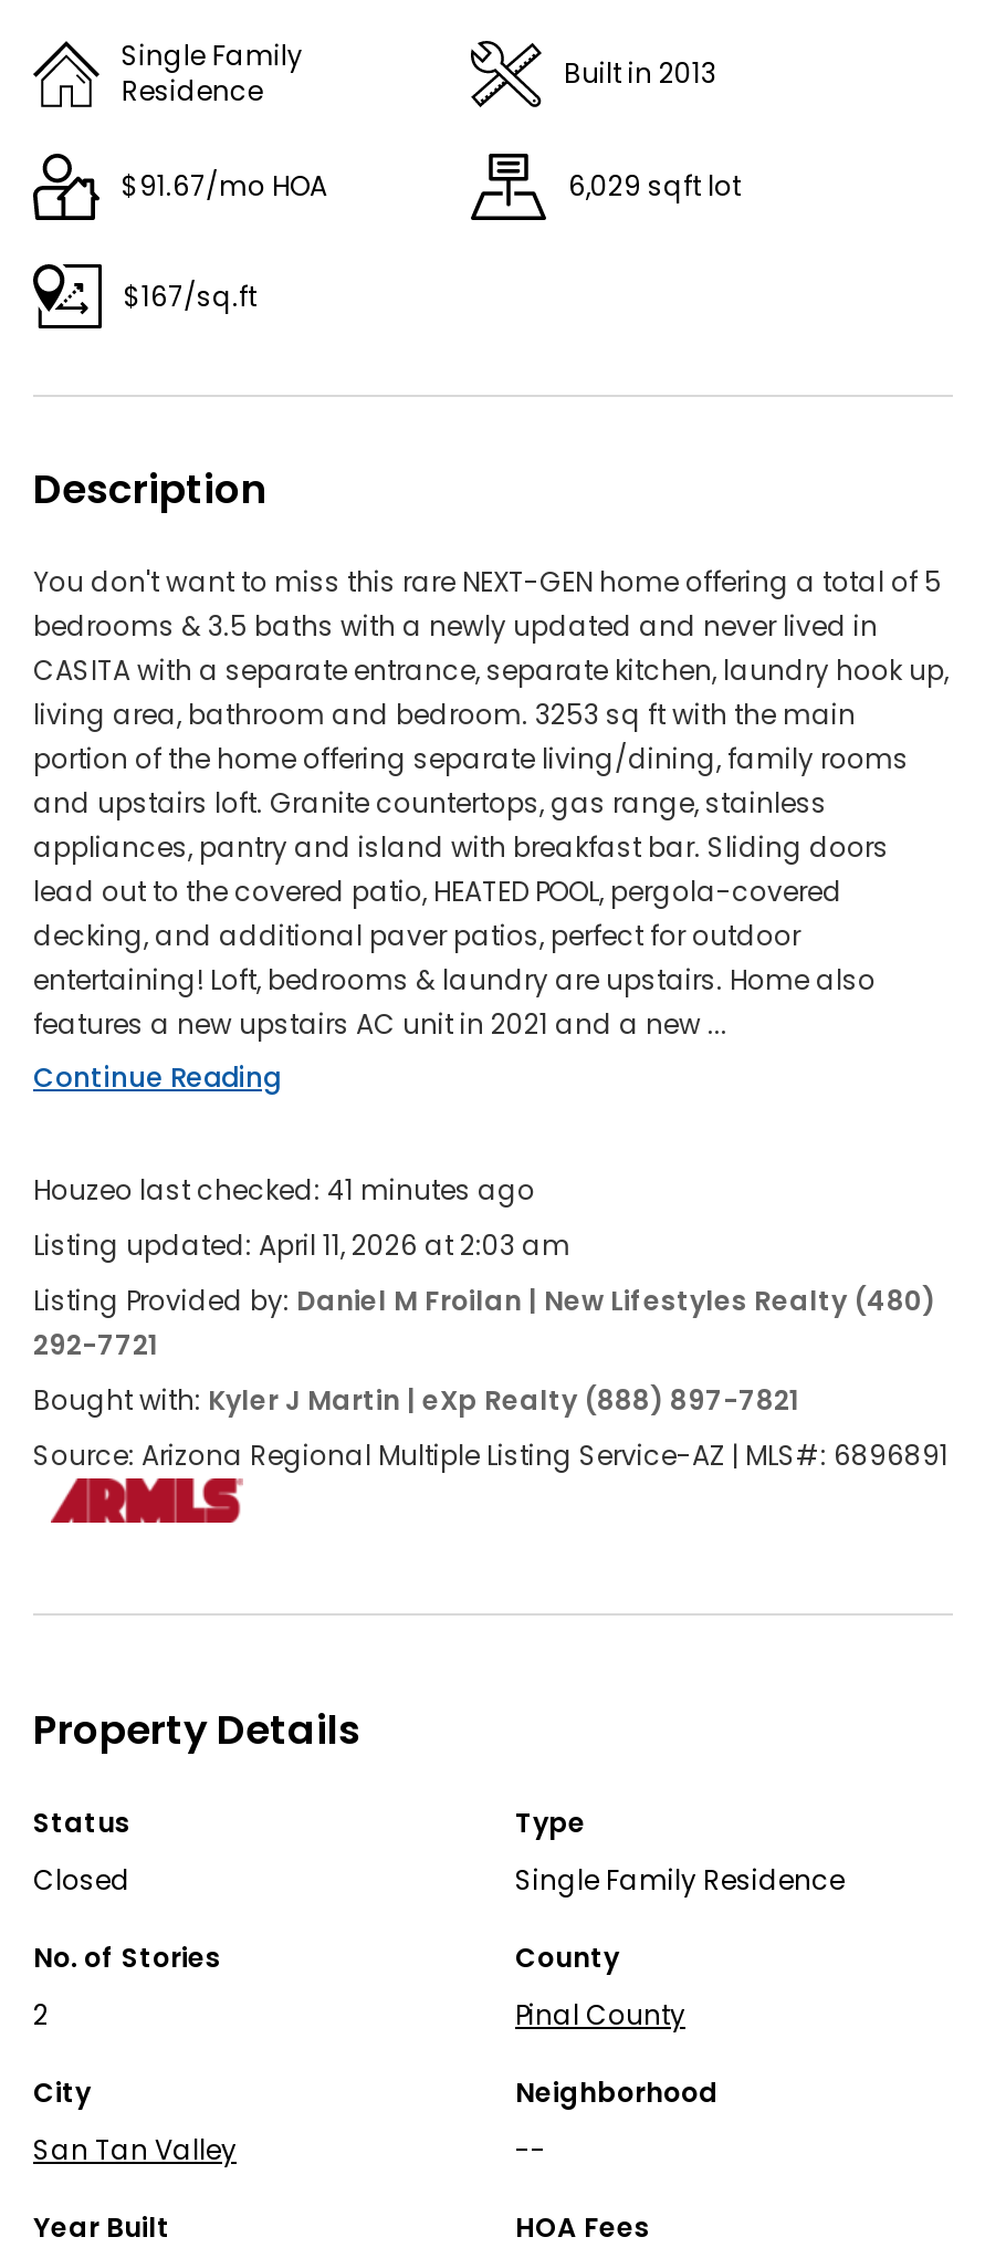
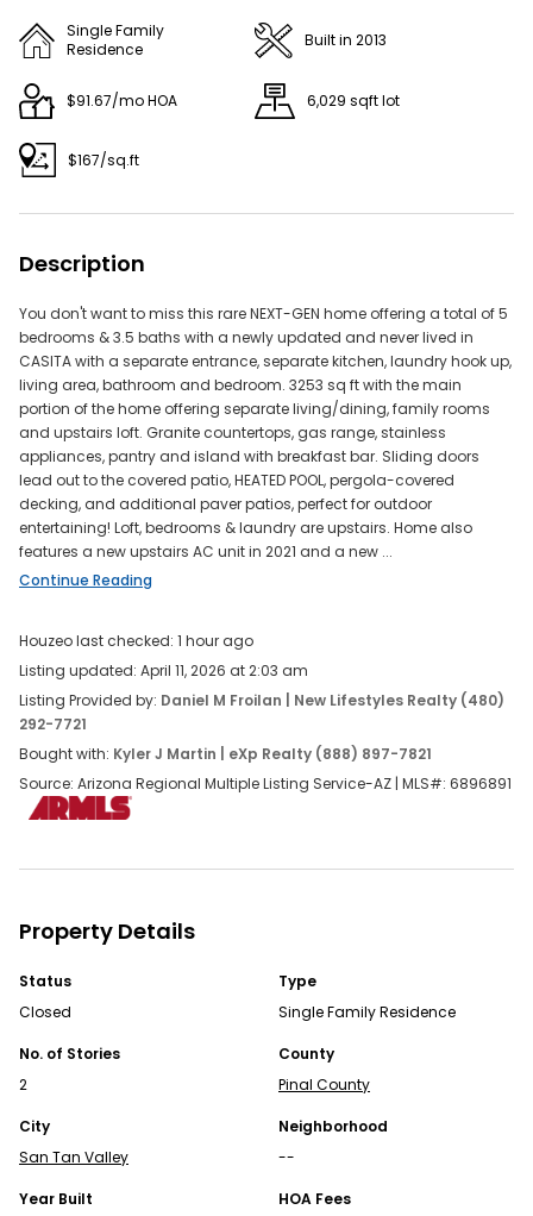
- Houzeo last checked: 41 minutes ago
+ Houzeo last checked: 1 hour ago
